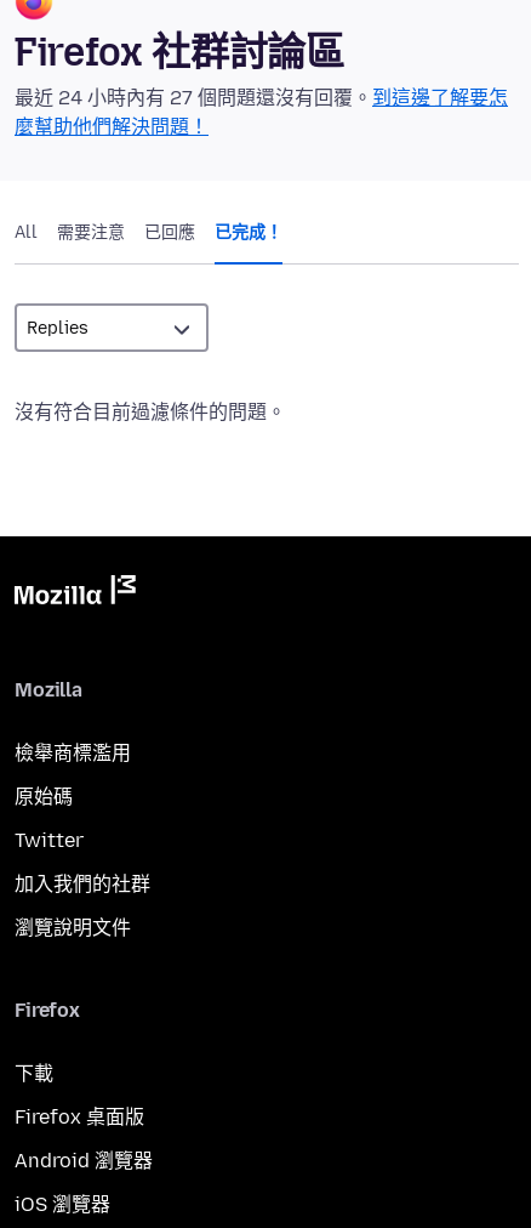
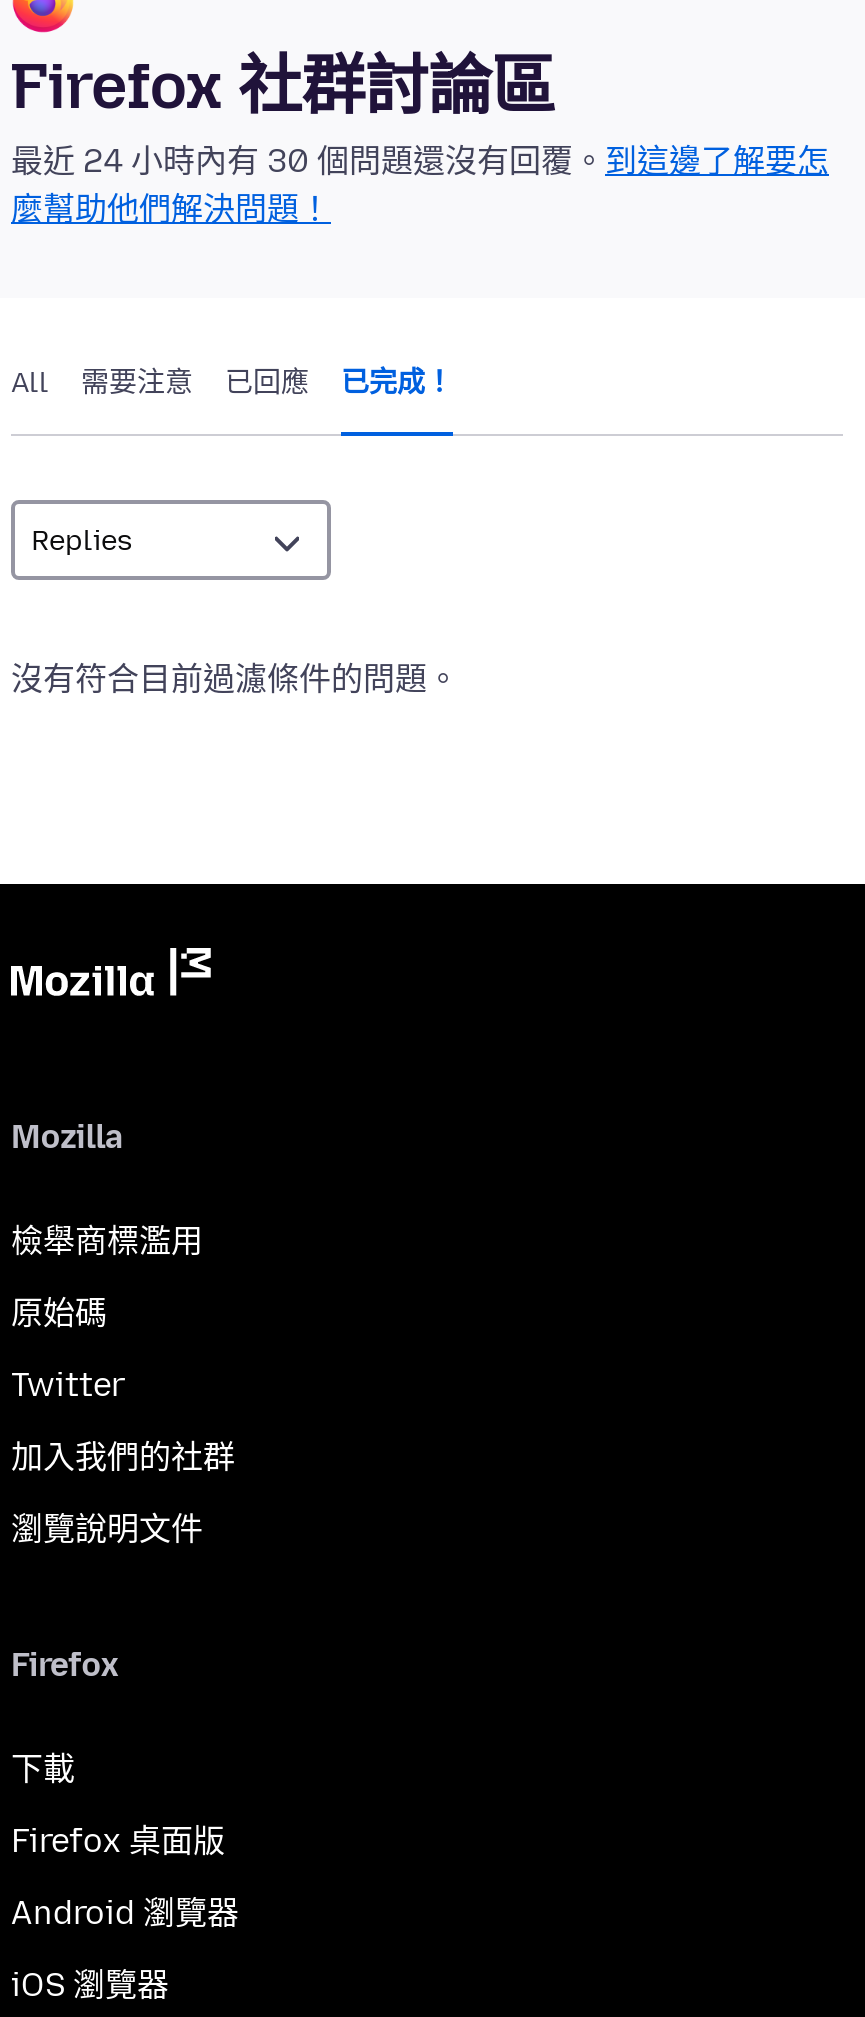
- 最近 24 小時內有 27 個問題還沒有回覆。到這邊了解要怎
+ 最近 24 小時內有 30 個問題還沒有回覆。到這邊了解要怎
